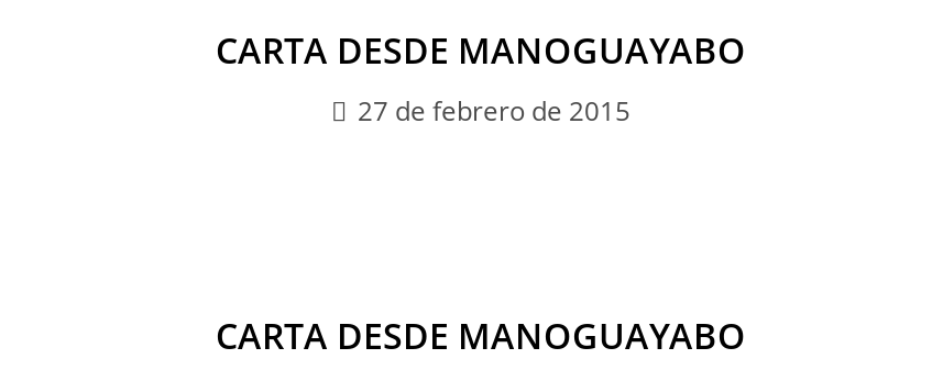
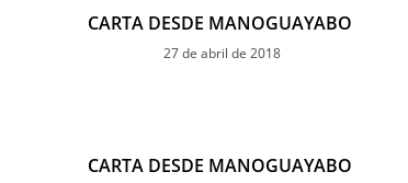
- 27 de febrero de 2015
+ 27 de abril de 2018
